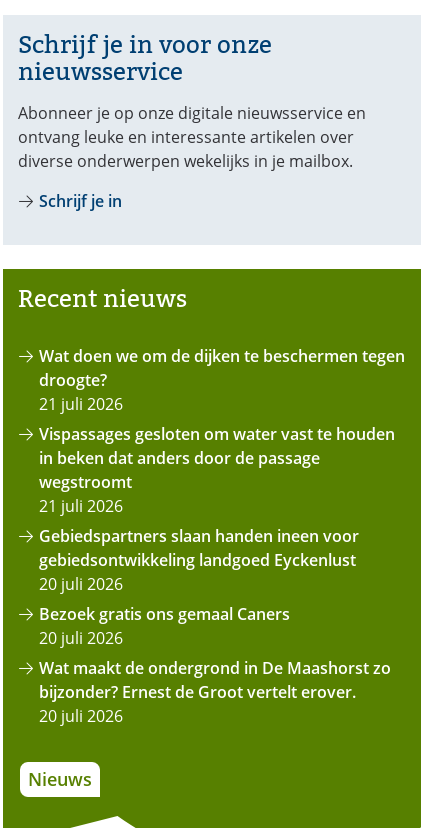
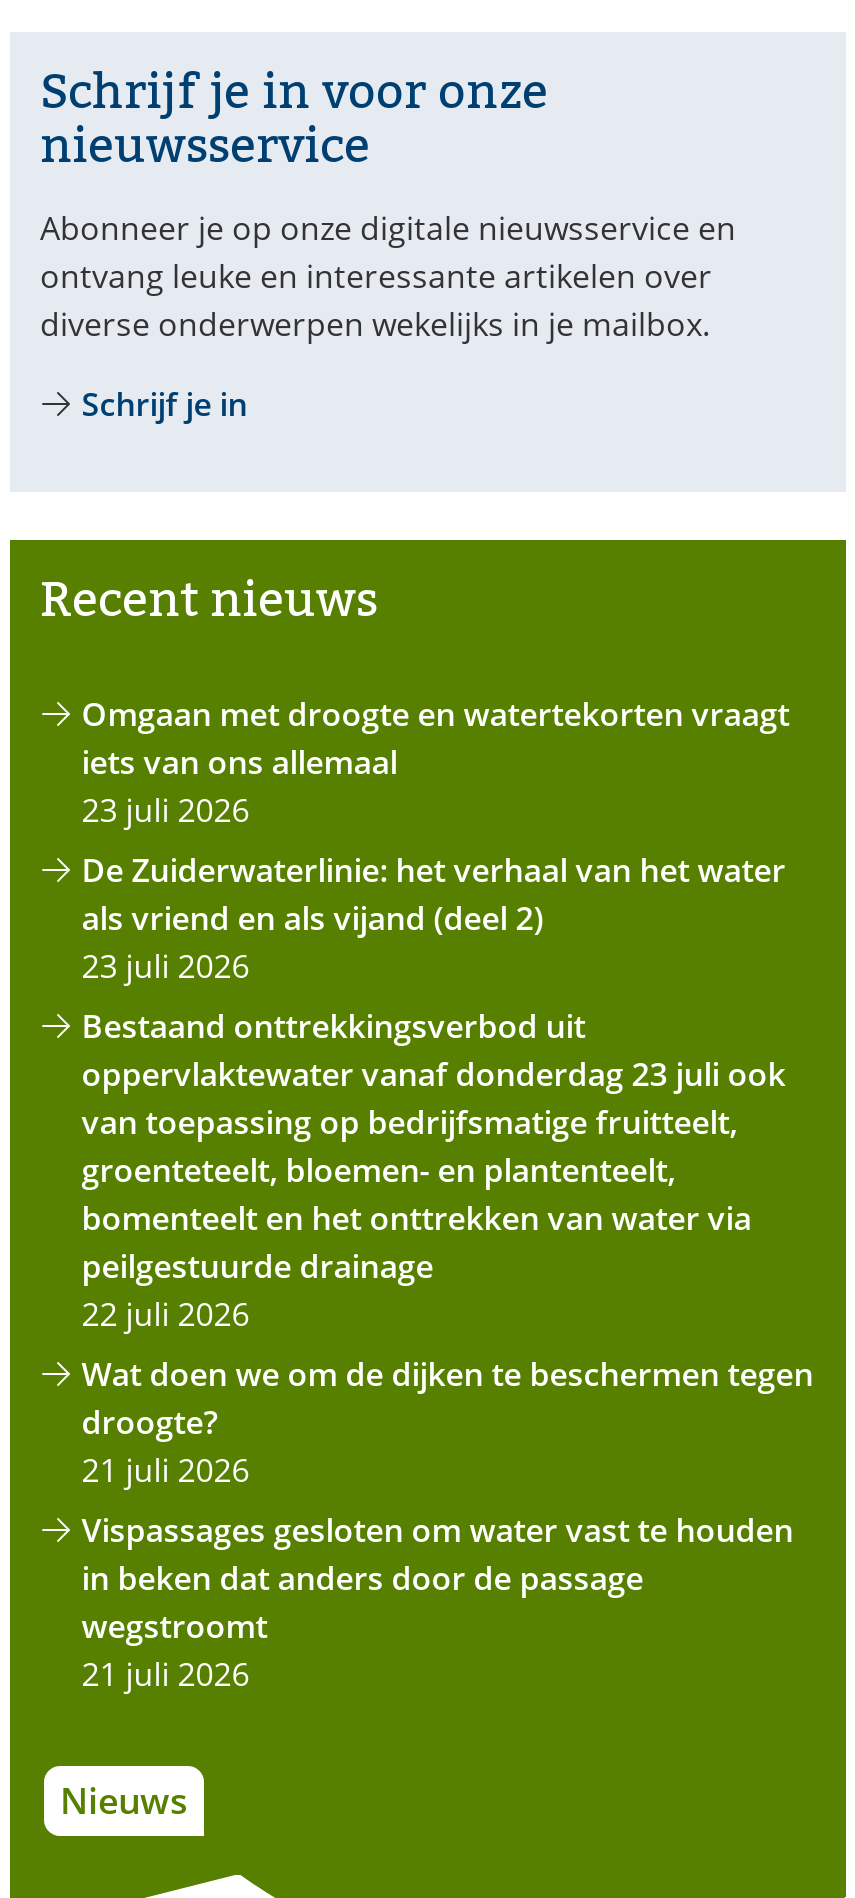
+ Omgaan met droogte en watertekorten vraagt
+ iets van ons allemaal
+ 23 juli 2026
+ De Zuiderwaterlinie: het verhaal van het water
+ als vriend en als vijand (deel 2)
+ 23 juli 2026
+ Bestaand onttrekkingsverbod uit
+ oppervlaktewater vanaf donderdag 23 juli ook
+ van toepassing op bedrijfsmatige fruitteelt,
+ groenteteelt, bloemen- en plantenteelt,
+ bomenteelt en het onttrekken van water via
+ peilgestuurde drainage
+ 22 juli 2026

moved down: Wat doen we om de dijken te beschermen tegen | droogte? | 21 juli 2026 | Vispassages gesloten om water vast te houden | in beken dat anders door de passage | wegstroomt | 21 juli 2026

- Gebiedspartners slaan handen ineen voor
- gebiedsontwikkeling landgoed Eyckenlust
- 20 juli 2026
- Bezoek gratis ons gemaal Caners
- 20 juli 2026
- Wat maakt de ondergrond in De Maashorst zo
- bijzonder? Ernest de Groot vertelt erover.
- 20 juli 2026
